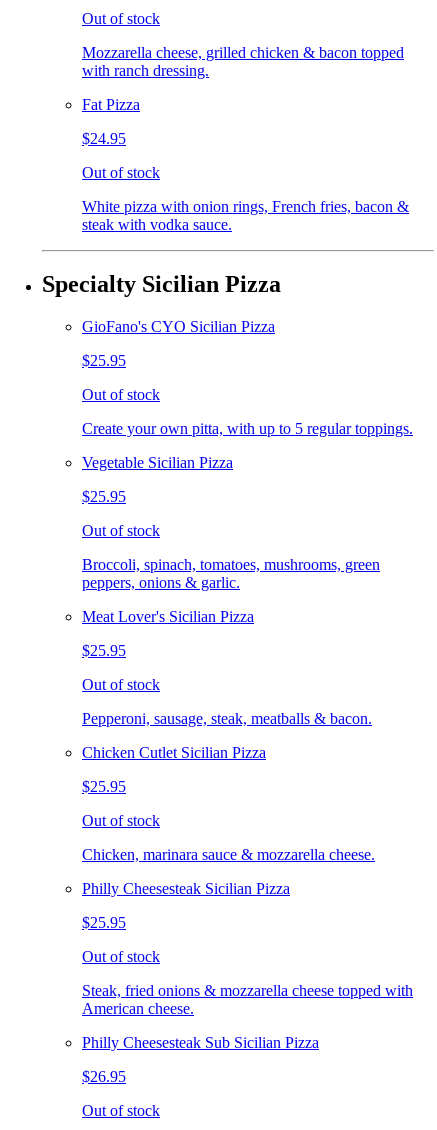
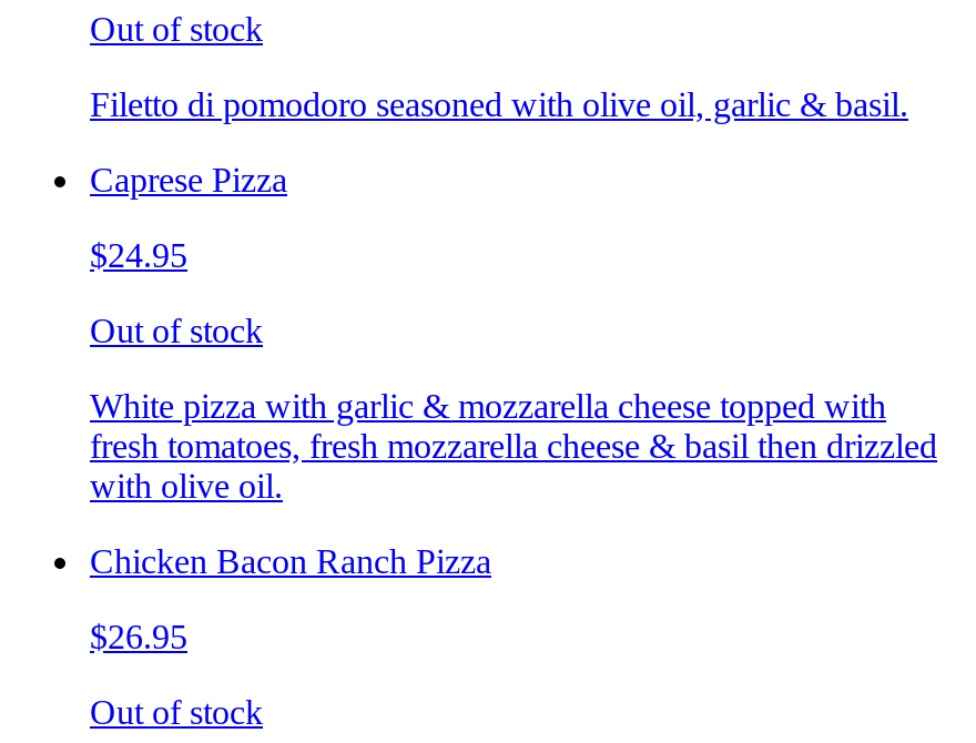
- Mozzarella cheese, grilled chicken & bacon topped
- with ranch dressing.
+ Filetto di pomodoro seasoned with olive oil, garlic & basil.

- Fat Pizza
+ Caprese Pizza

- White pizza with onion rings, French fries, bacon &
- steak with vodka sauce.
- Specialty Sicilian Pizza
- GioFano's CYO Sicilian Pizza
- $25.95
- Out of stock
- Create your own pitta, with up to 5 regular toppings.
- Vegetable Sicilian Pizza
- $25.95
- Out of stock
- Broccoli, spinach, tomatoes, mushrooms, green
- peppers, onions & garlic.
- Meat Lover's Sicilian Pizza
- $25.95
- Out of stock
- Pepperoni, sausage, steak, meatballs & bacon.
- Chicken Cutlet Sicilian Pizza
- $25.95
- Out of stock
- Chicken, marinara sauce & mozzarella cheese.
- Philly Cheesesteak Sicilian Pizza
- $25.95
- Out of stock
- Steak, fried onions & mozzarella cheese topped with
- American cheese.
- Philly Cheesesteak Sub Sicilian Pizza
+ White pizza with garlic & mozzarella cheese topped with
+ fresh tomatoes, fresh mozzarella cheese & basil then drizzled
+ with olive oil.
+ Chicken Bacon Ranch Pizza
